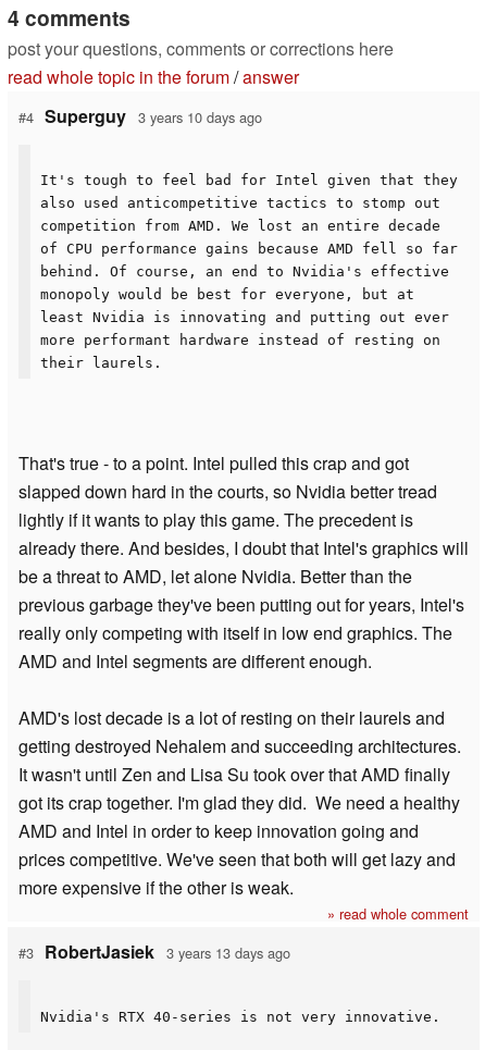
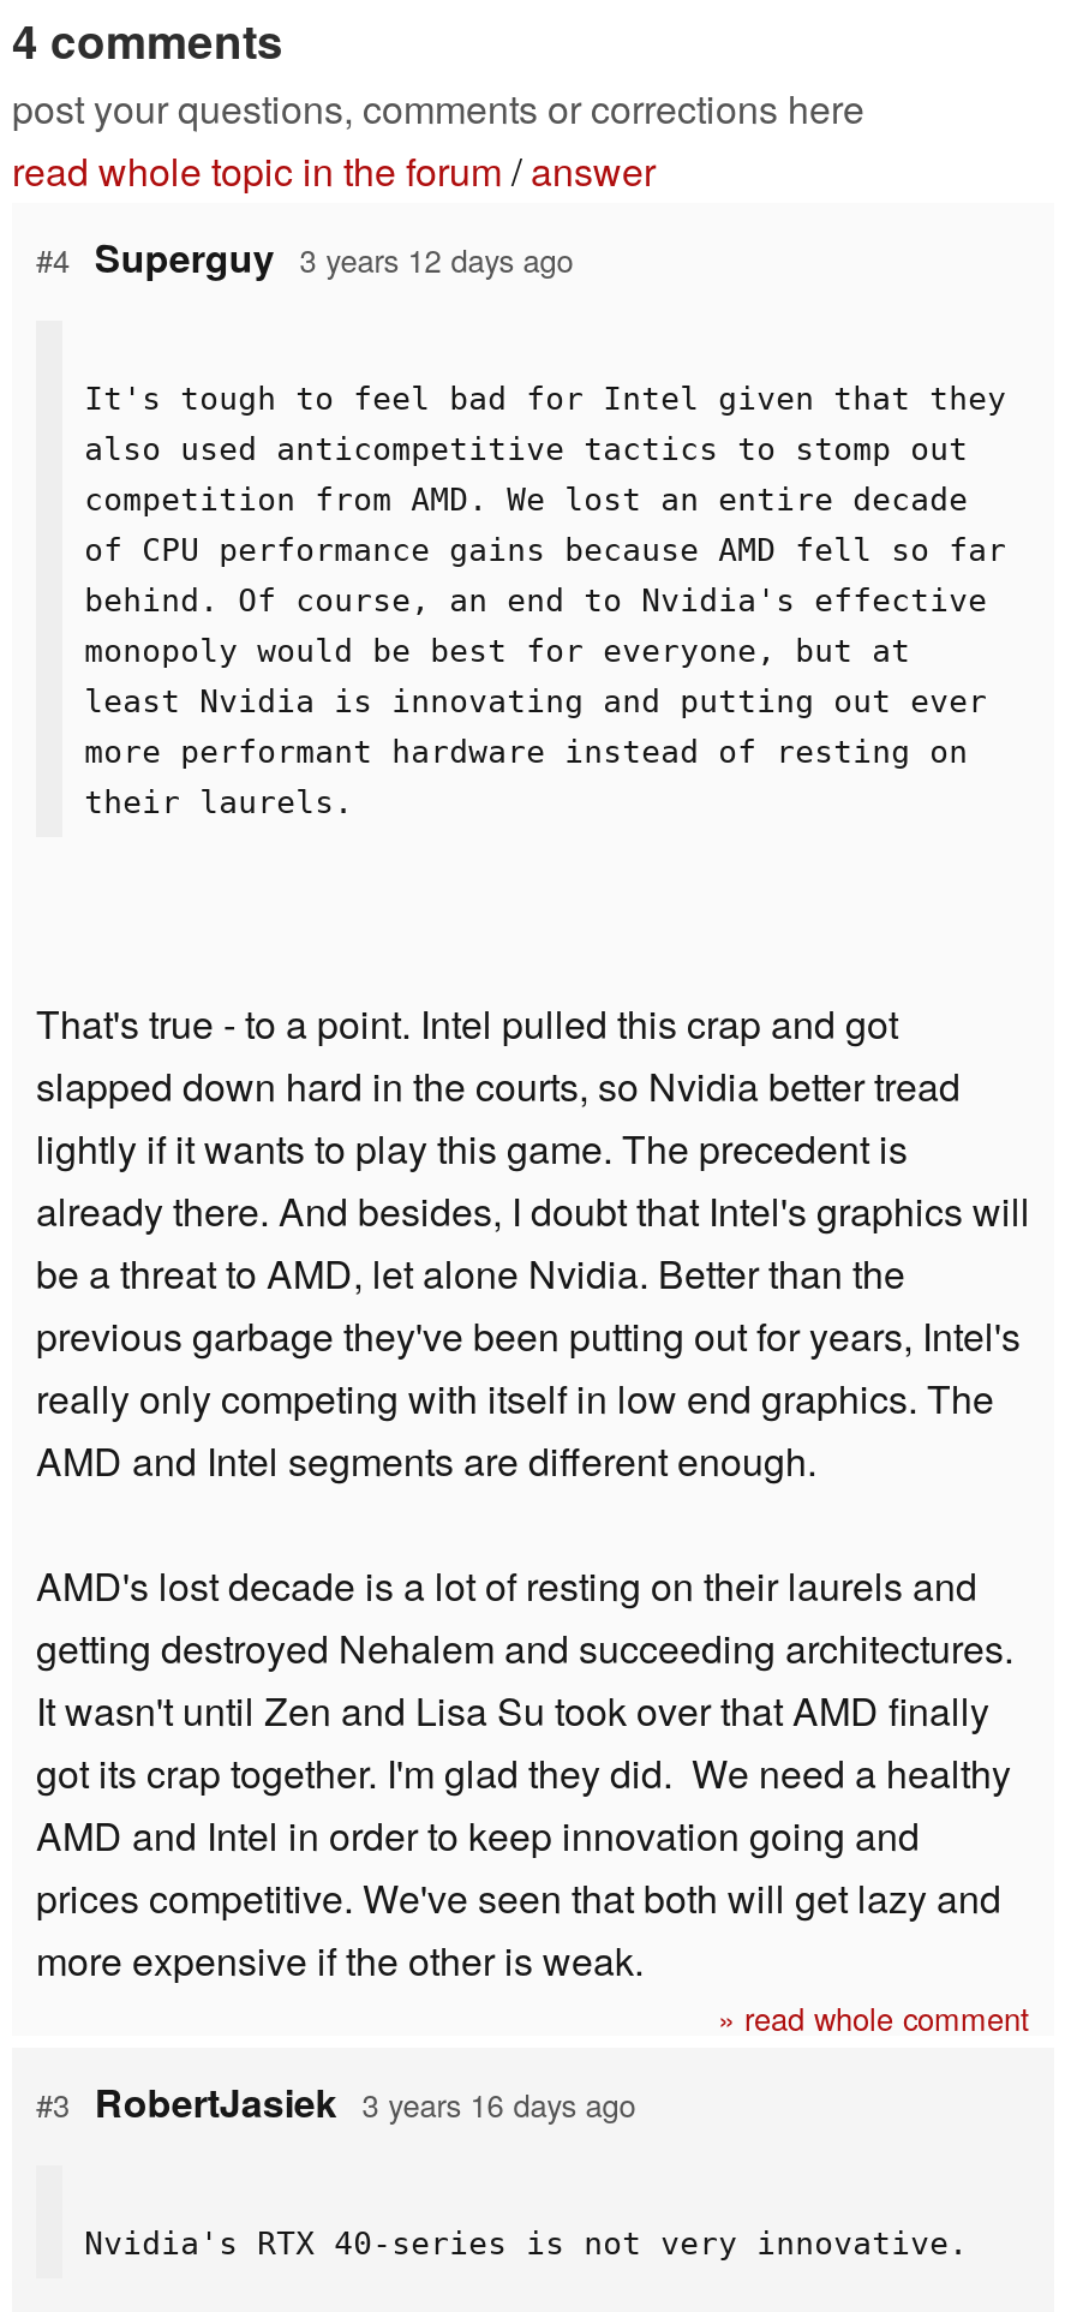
- #4 Superguy 3 years 10 days ago
+ #4 Superguy 3 years 12 days ago

- #3 RobertJasiek 3 years 13 days ago
+ #3 RobertJasiek 3 years 16 days ago
